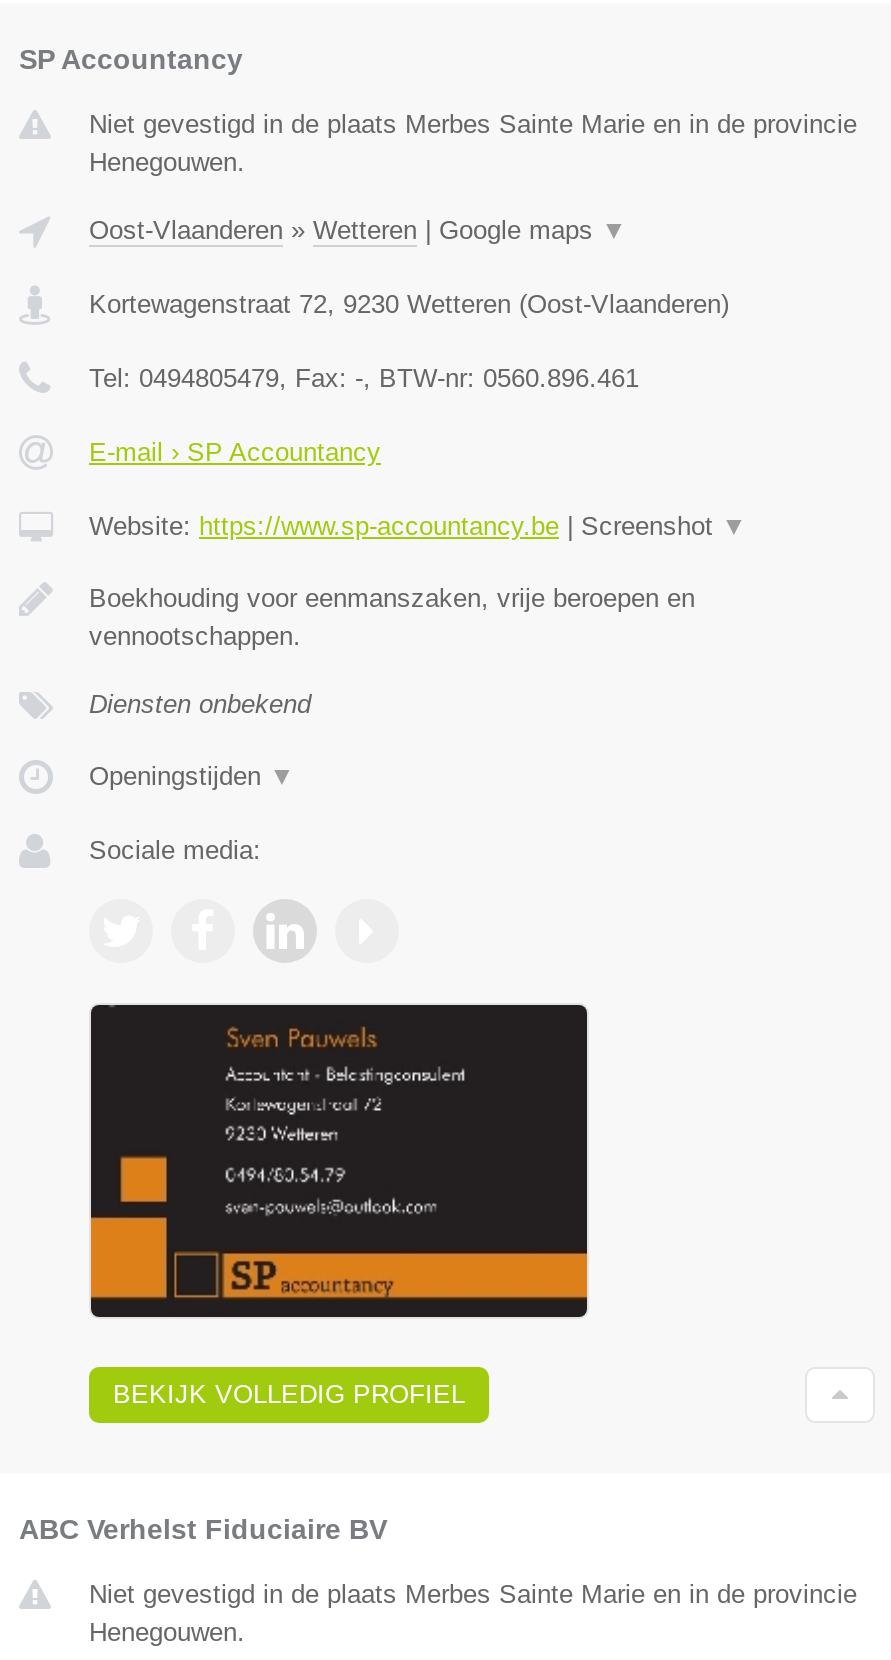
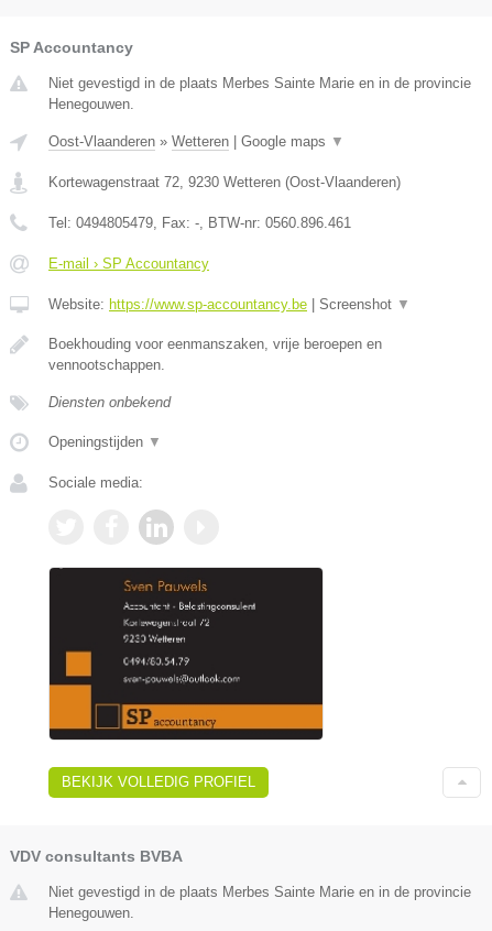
- ABC Verhelst Fiduciaire BV
+ VDV consultants BVBA
